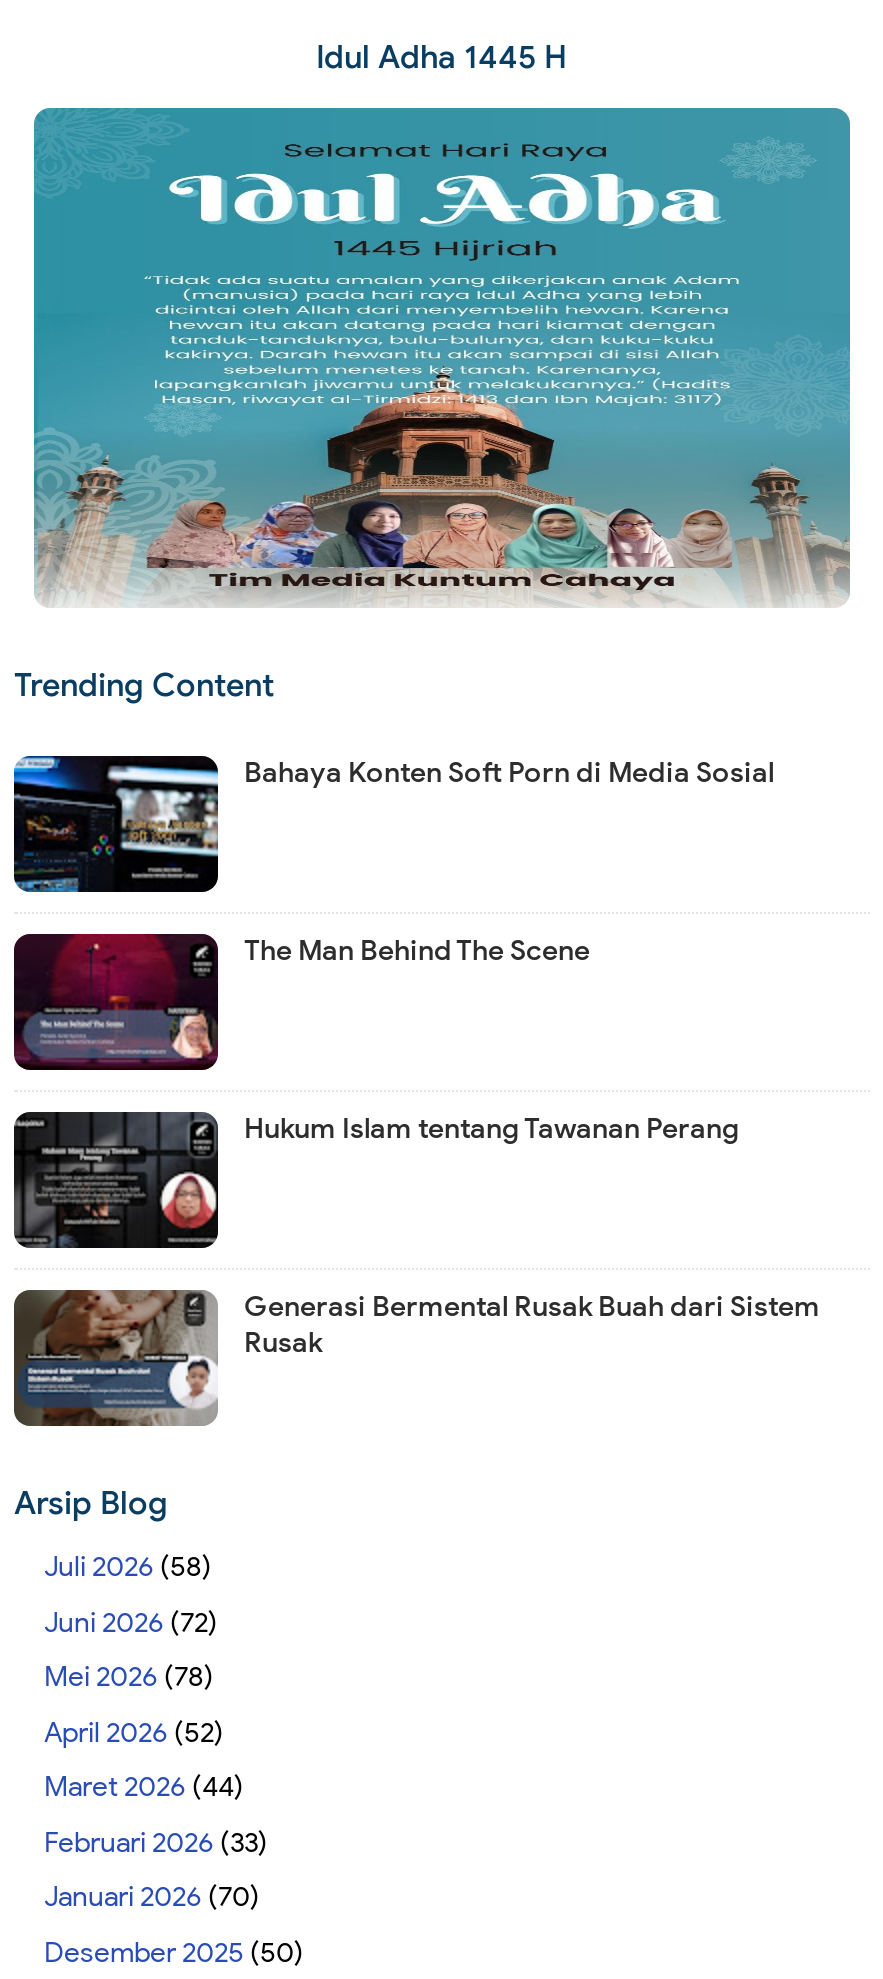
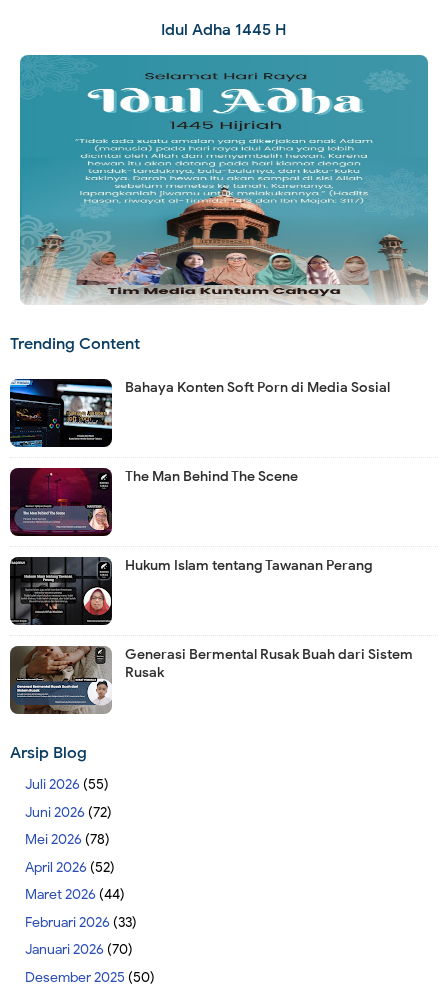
- Juli 2026 (58)
+ Juli 2026 (55)
